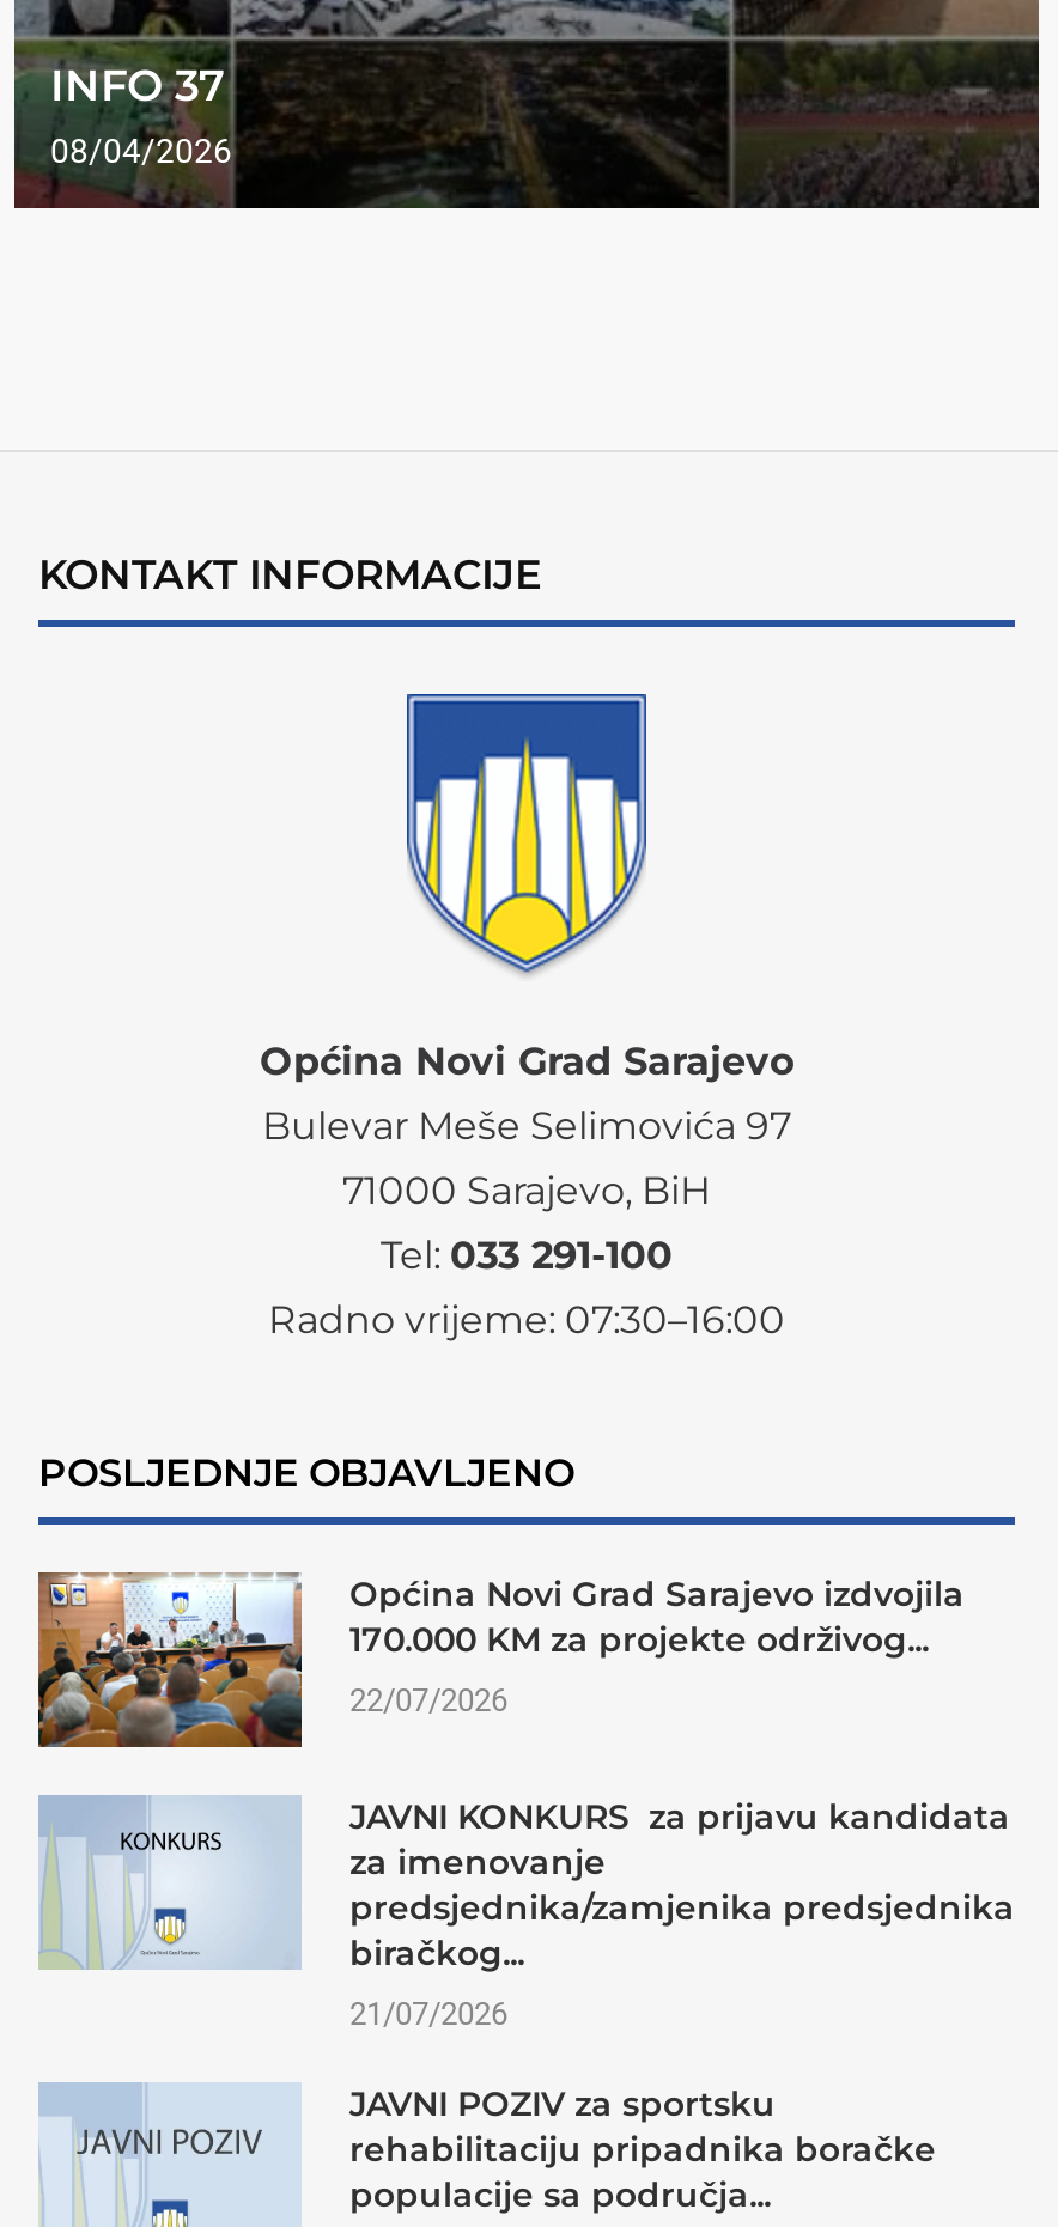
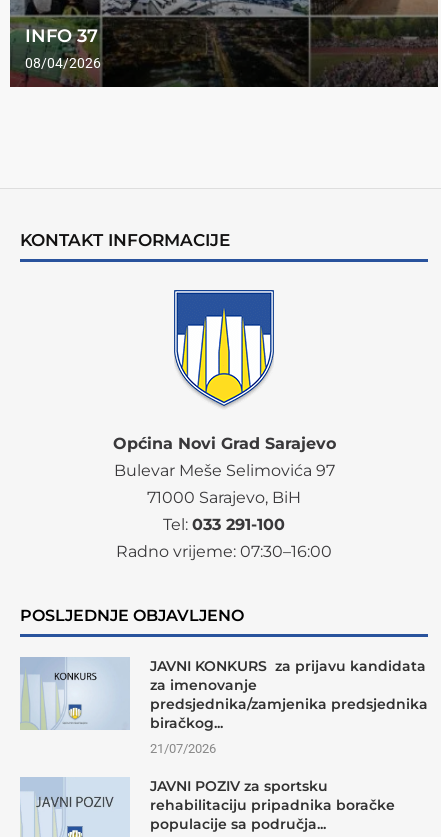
- [image]
- Općina Novi Grad Sarajevo izdvojila
- 170.000 KM za projekte održivog...
- 22/07/2026
